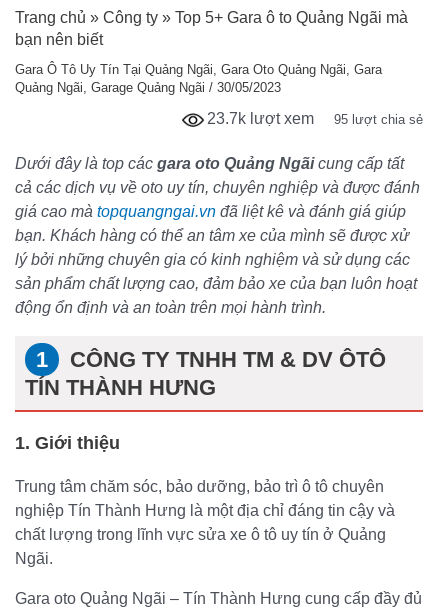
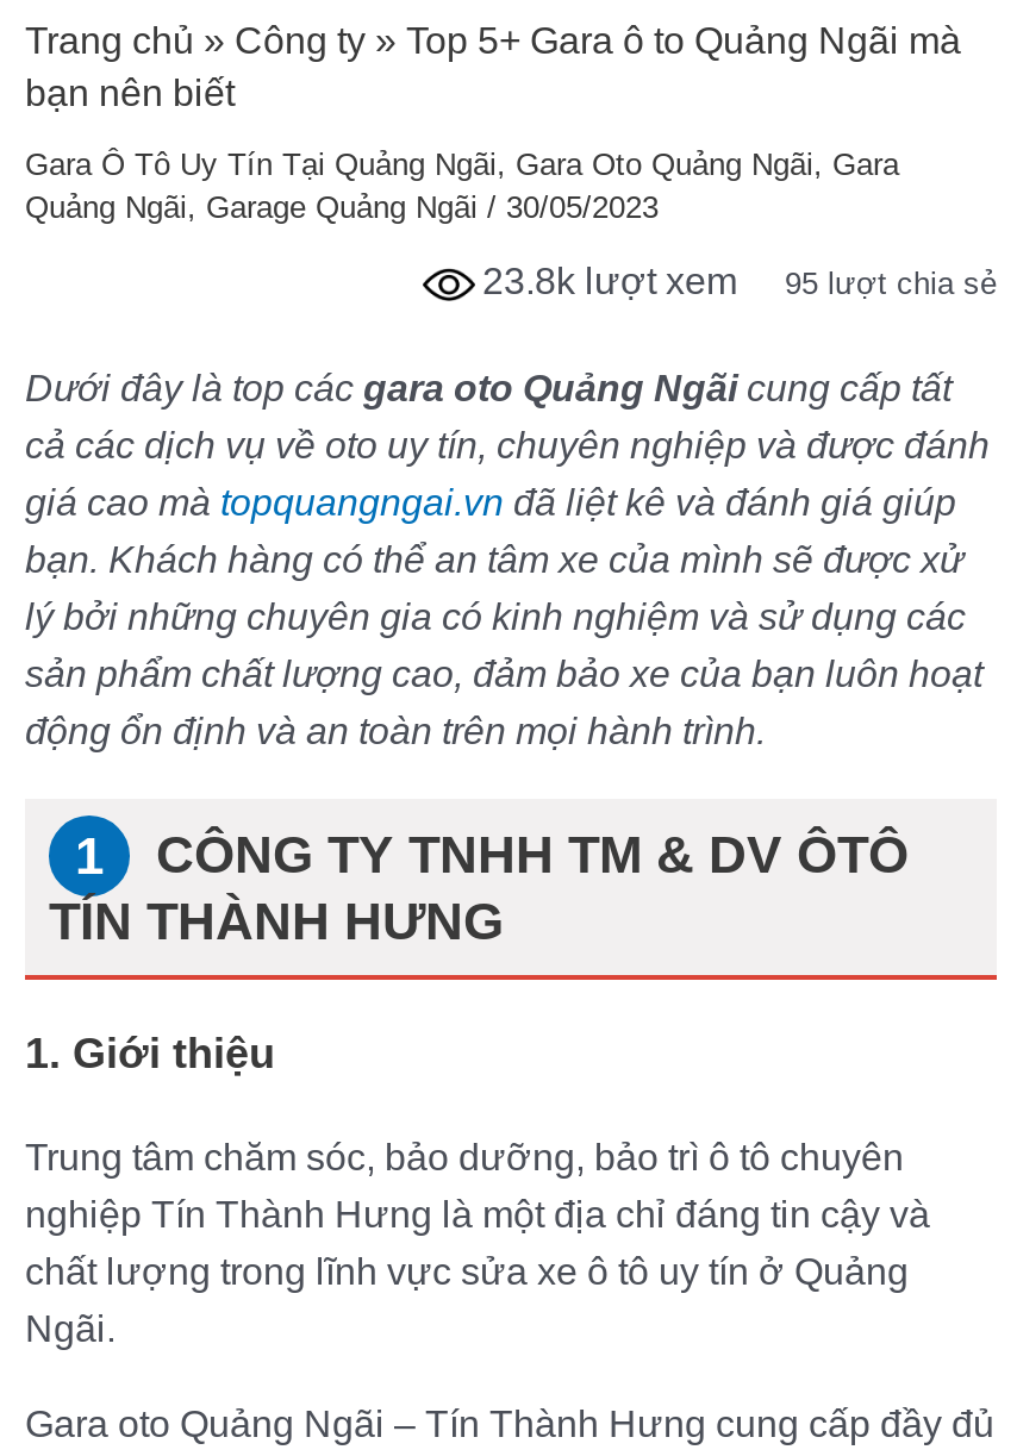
- 23.7k lượt xem 95 lượt chia sẻ
+ 23.8k lượt xem 95 lượt chia sẻ
